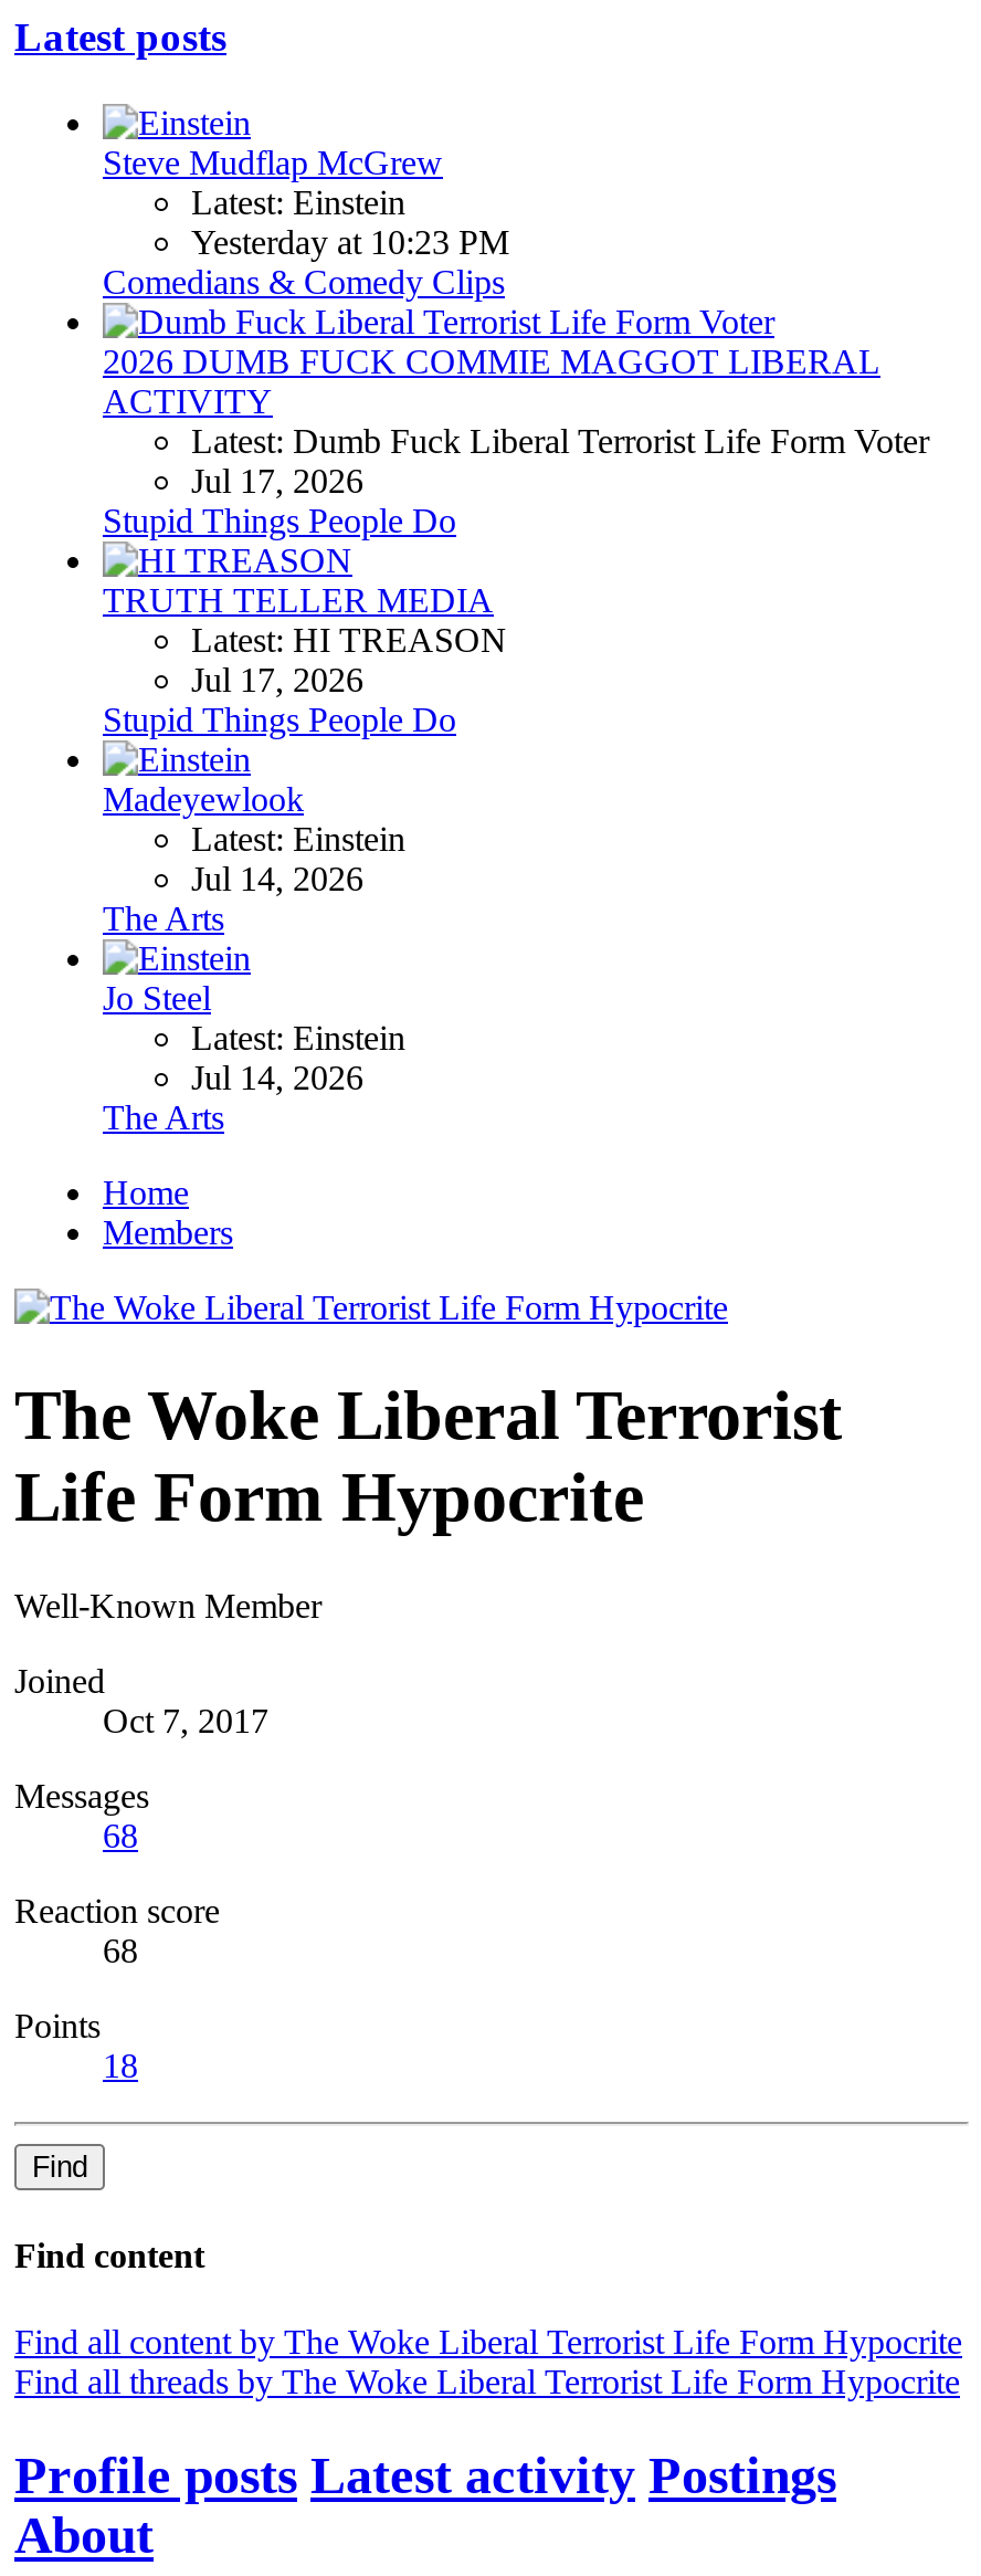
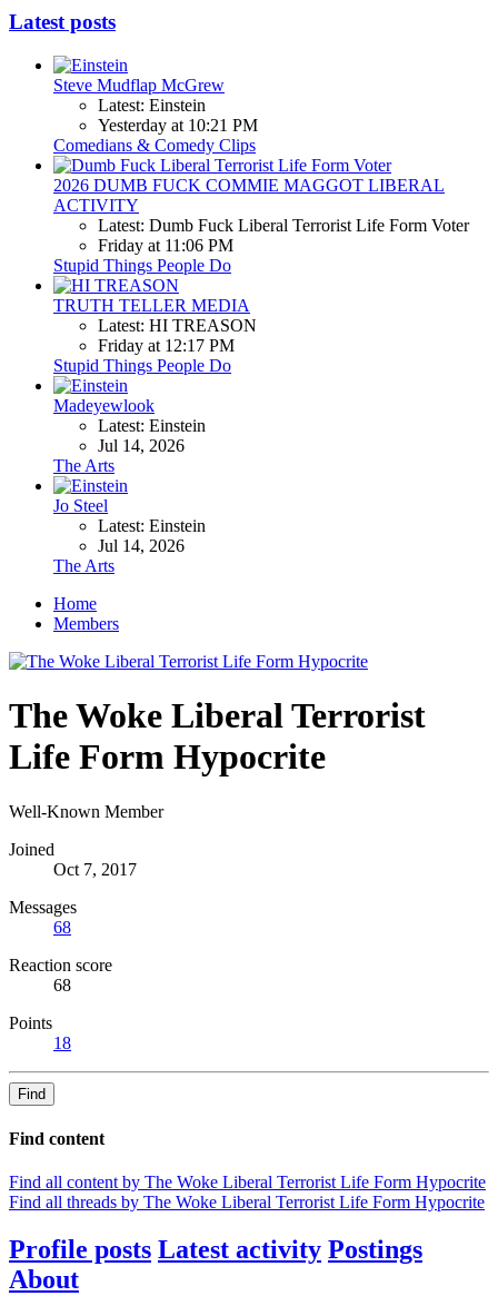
- Yesterday at 10:23 PM
+ Yesterday at 10:21 PM

- Jul 17, 2026
+ Friday at 11:06 PM

- Jul 17, 2026
+ Friday at 12:17 PM
